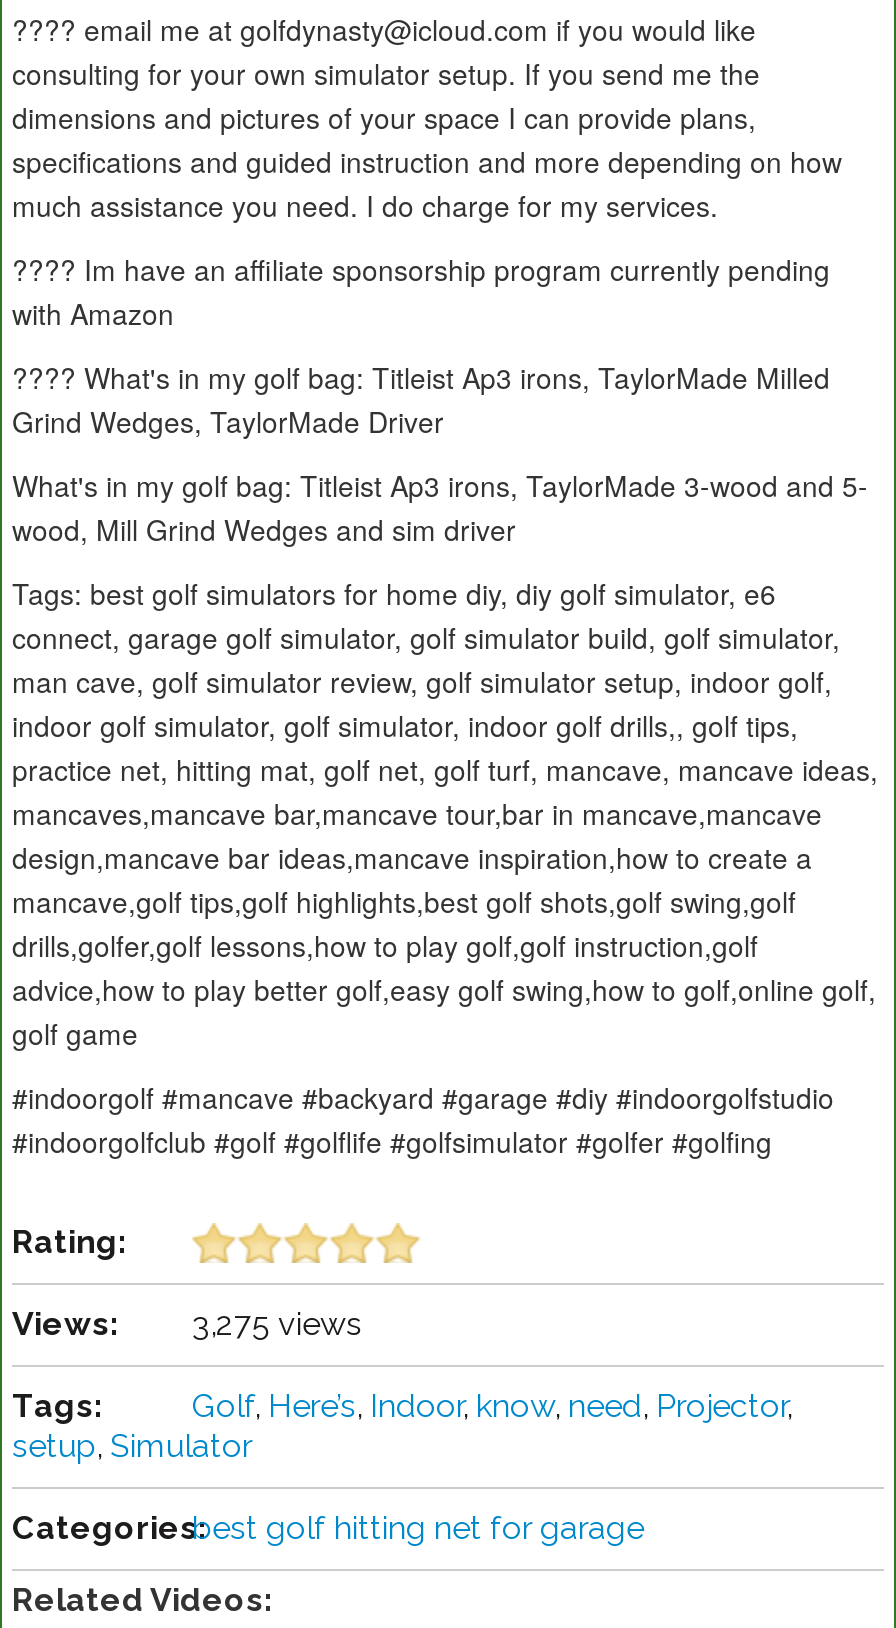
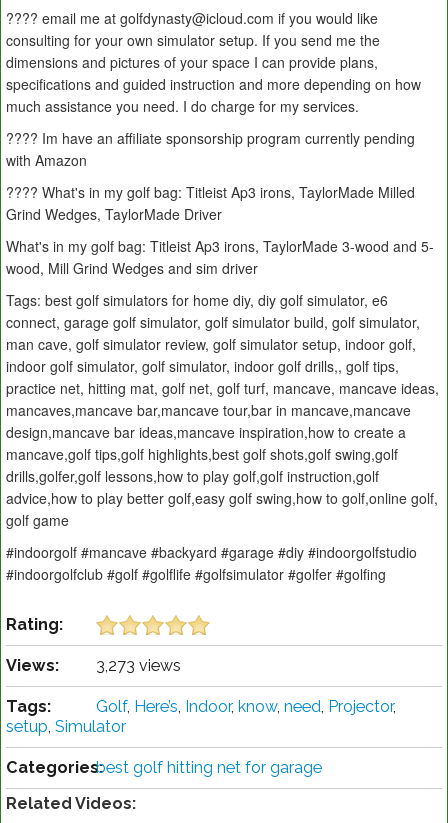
- Views: 3,275 views
+ Views: 3,273 views
